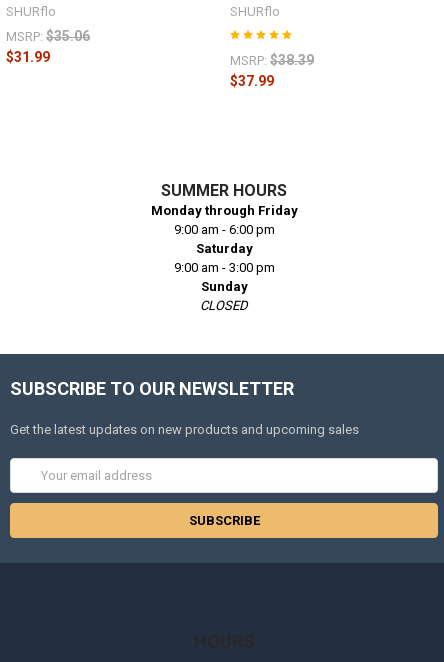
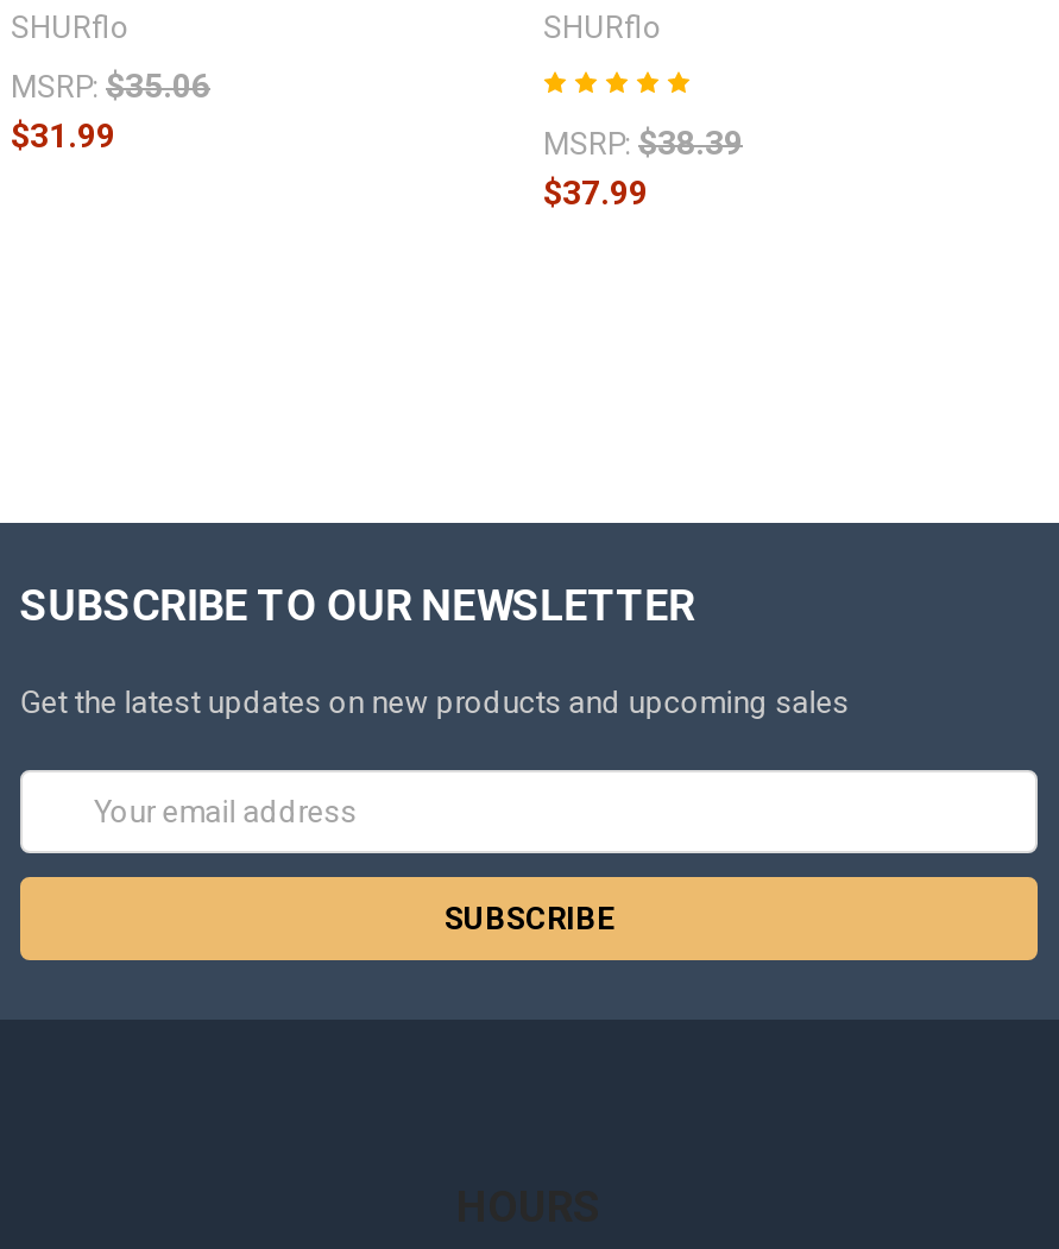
- SUMMER HOURS
- Monday through Friday
- 9:00 am - 6:00 pm
- Saturday
- 9:00 am - 3:00 pm
- Sunday
- CLOSED
